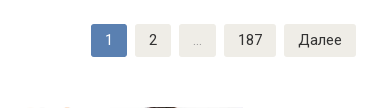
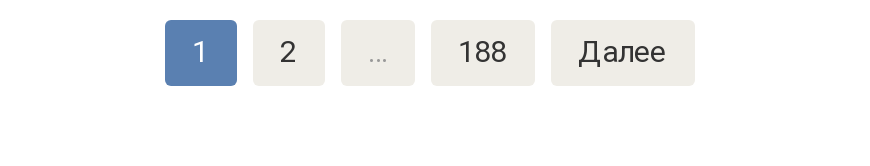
- 187
+ 188
